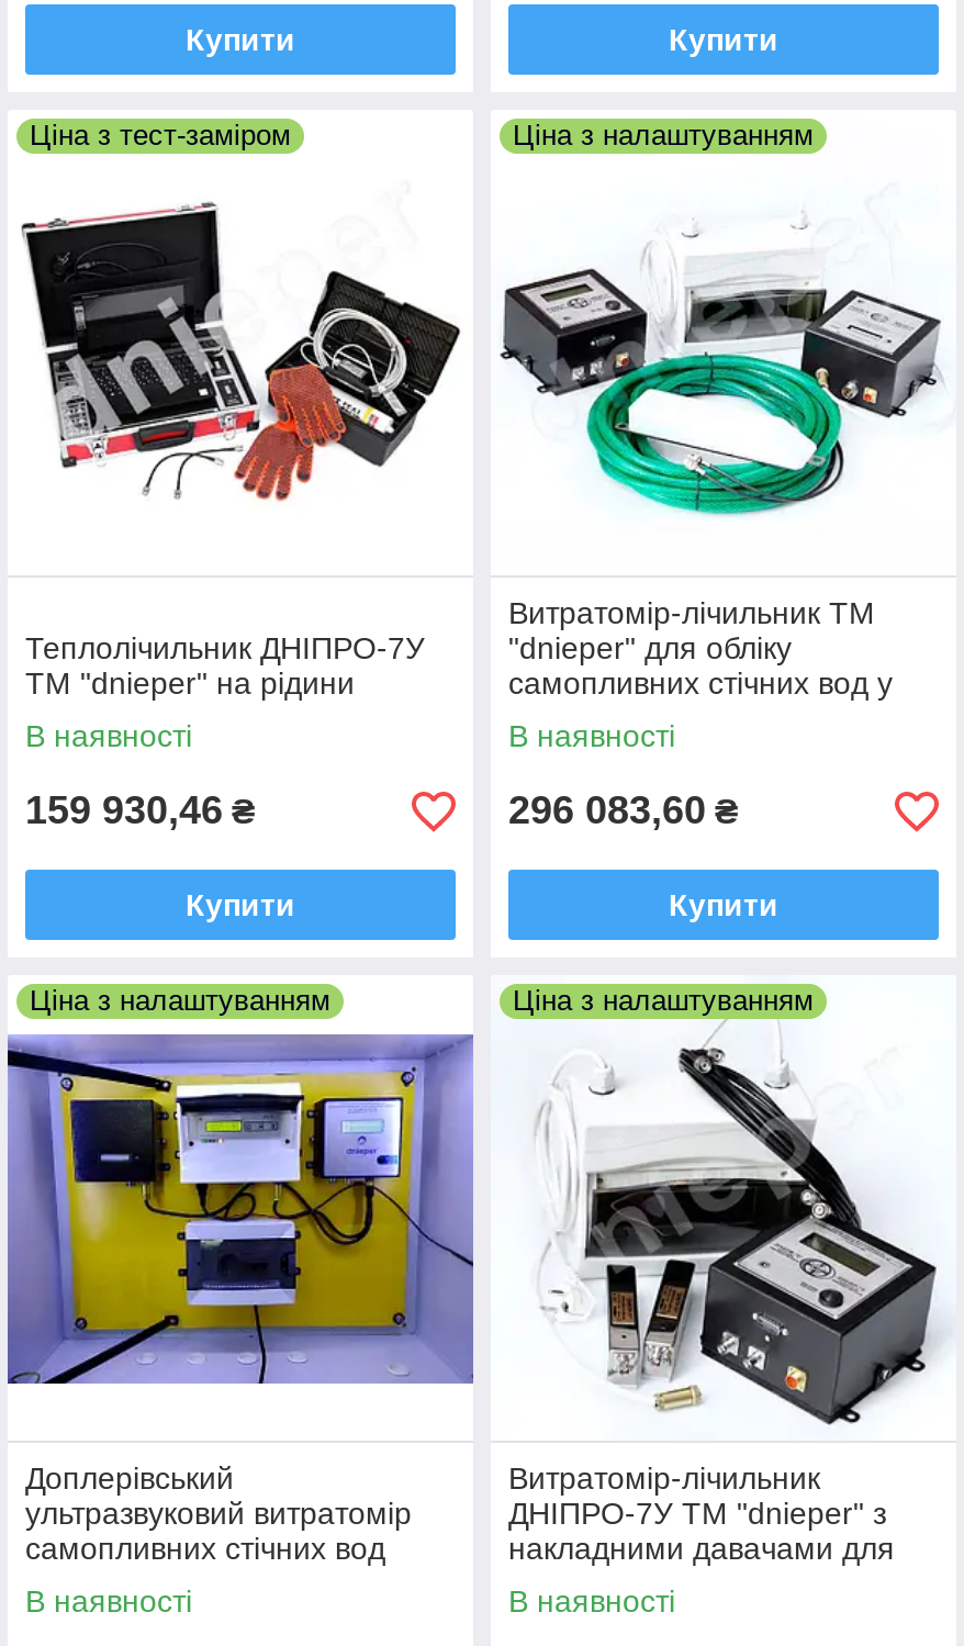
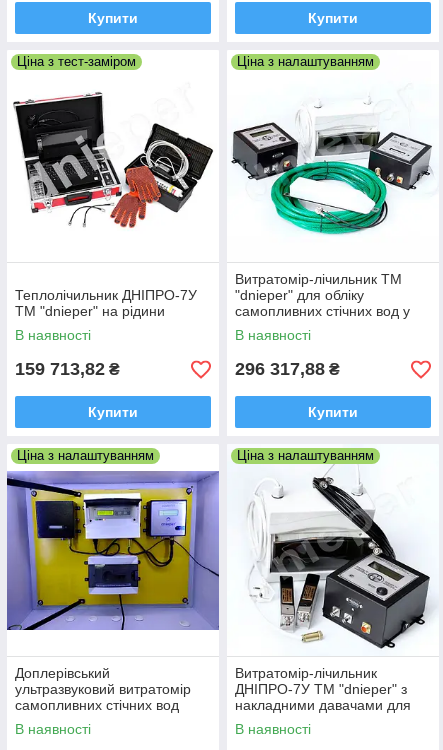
- 159 930,46 ₴
+ 159 713,82 ₴

- 296 083,60 ₴
+ 296 317,88 ₴
